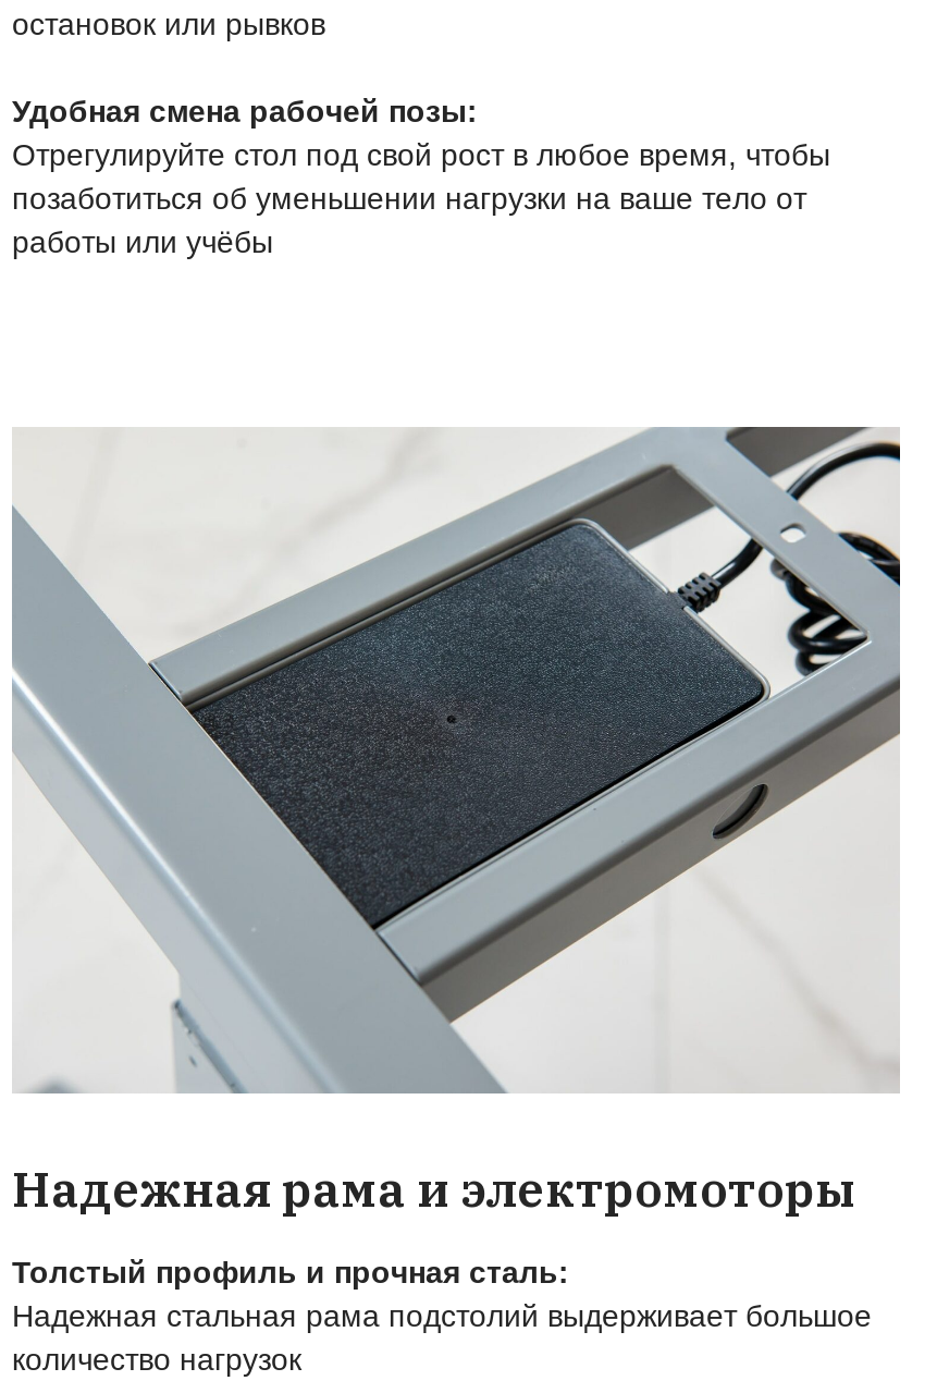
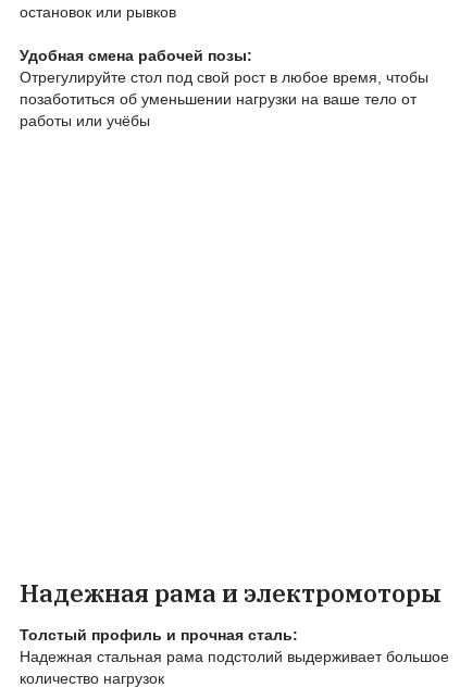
- [image]
